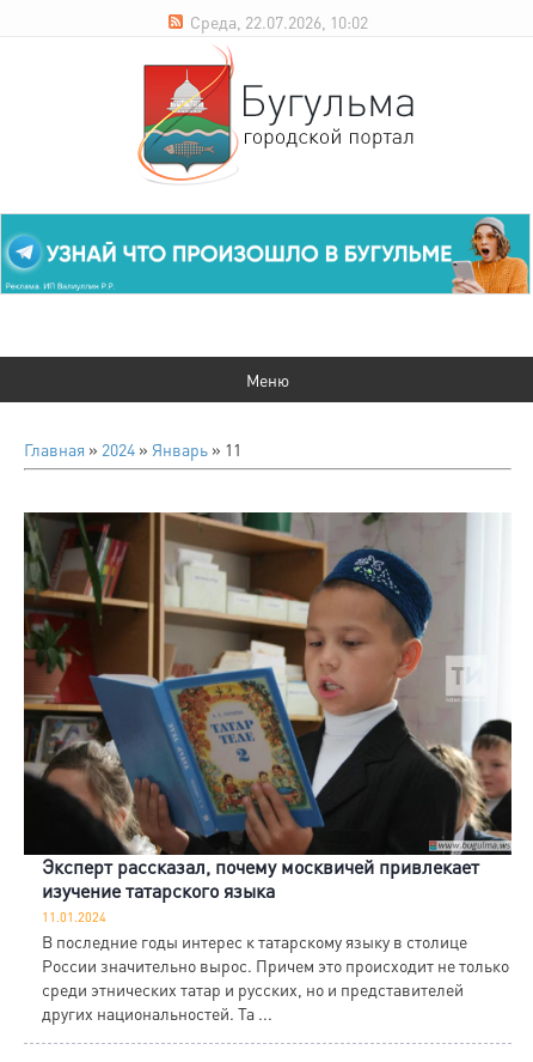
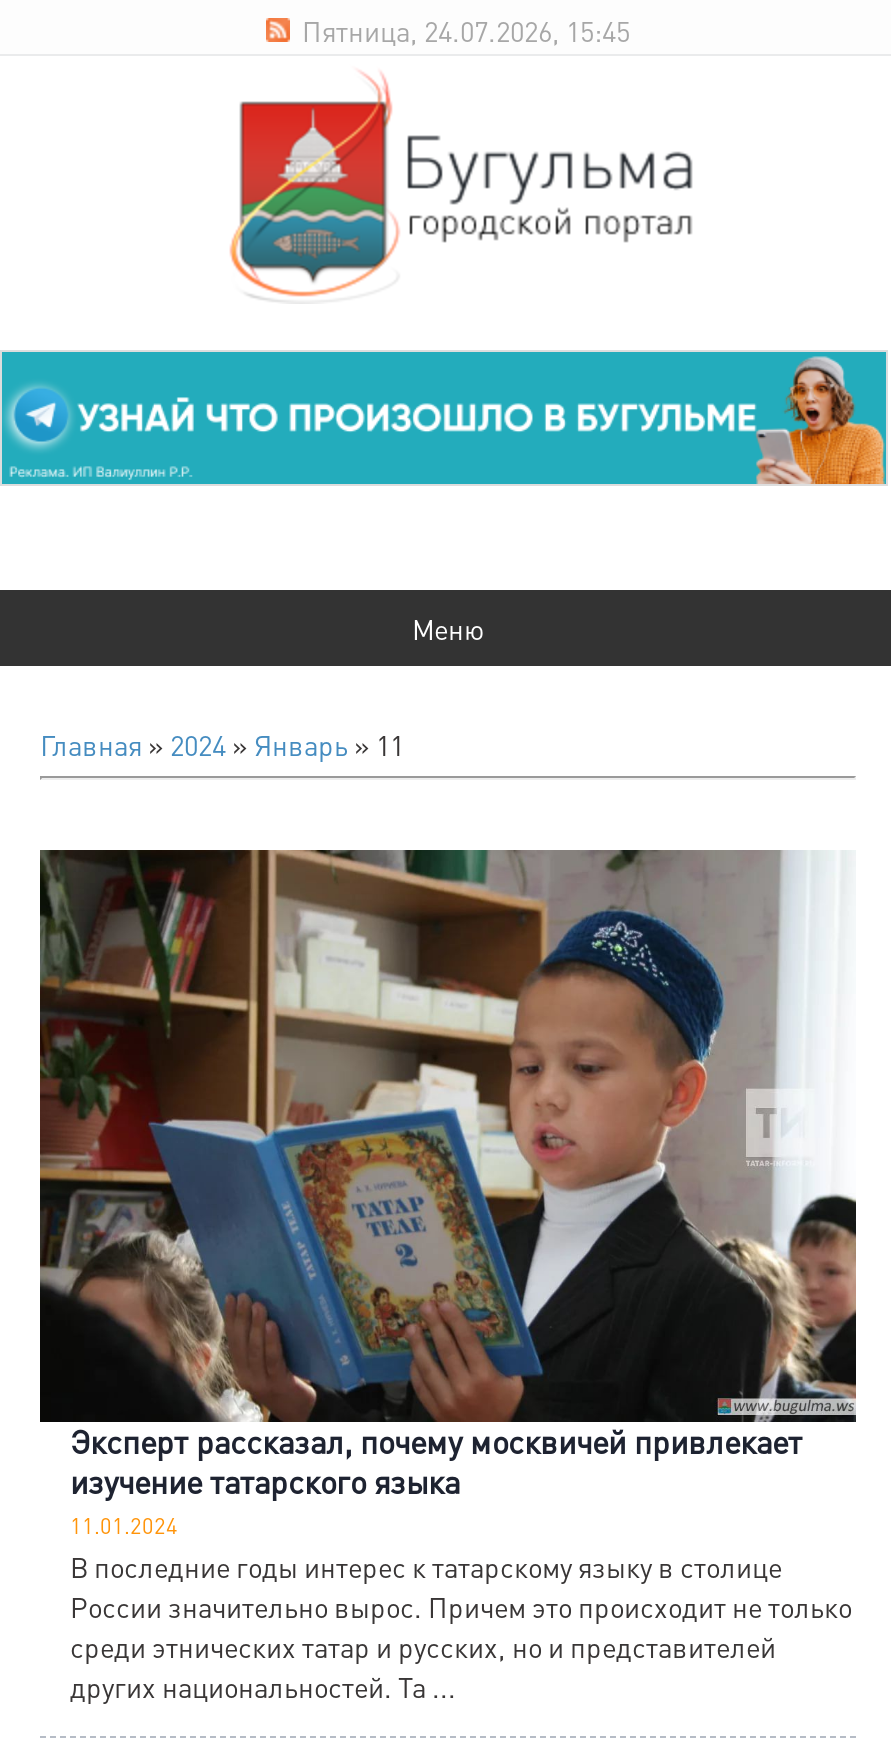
- Среда, 22.07.2026, 10:02
+ Пятница, 24.07.2026, 15:45
